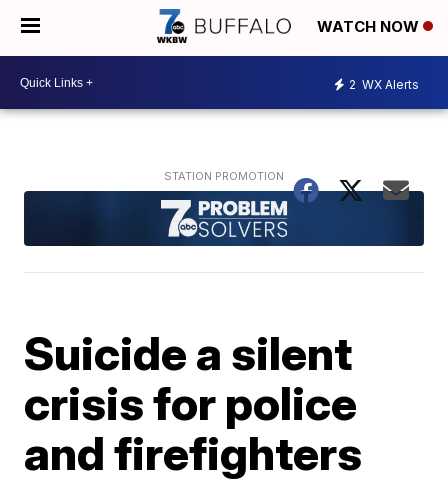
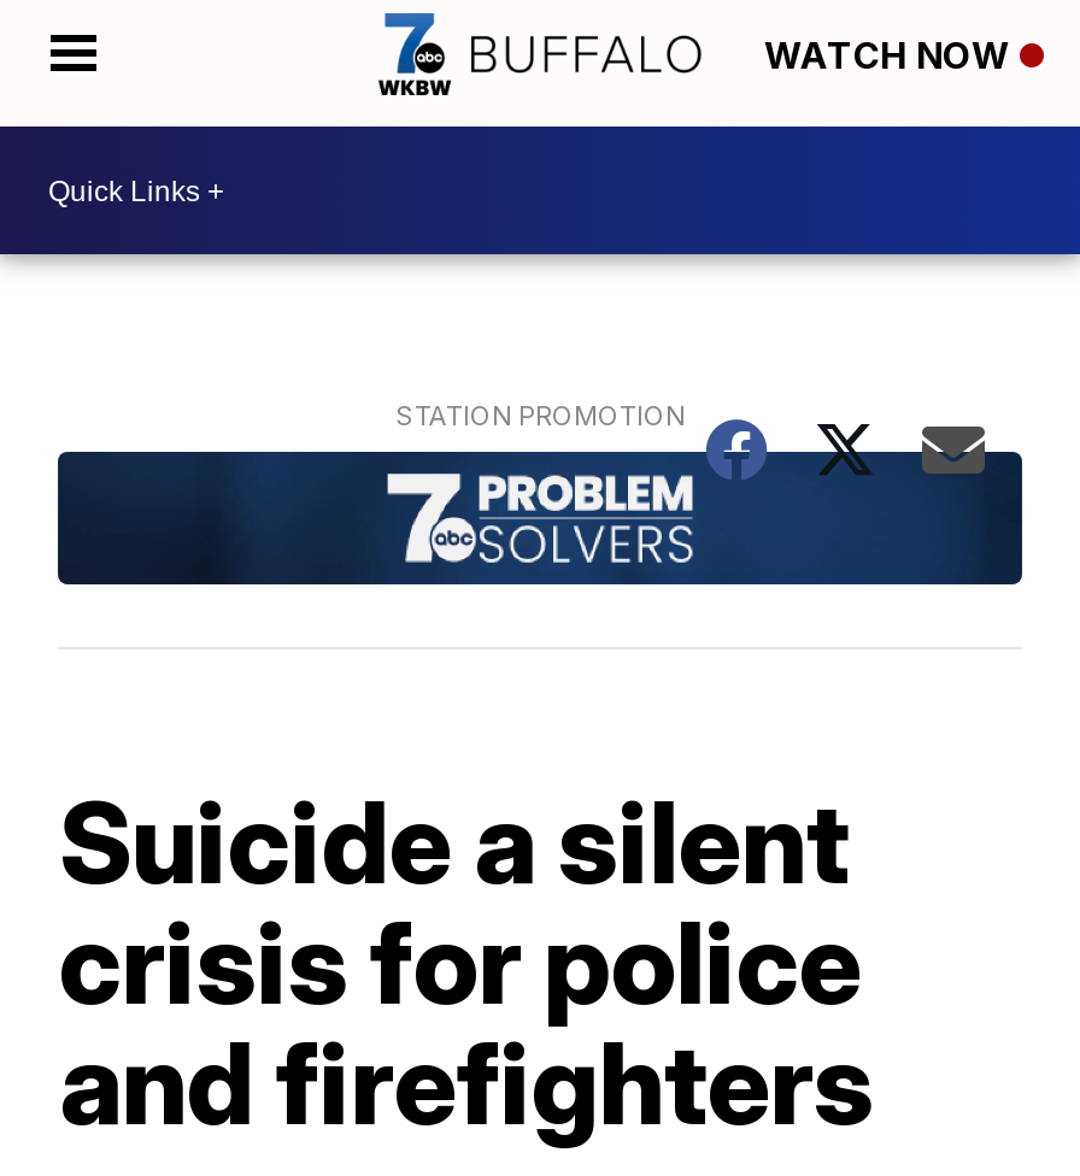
- 2 WX Alerts
